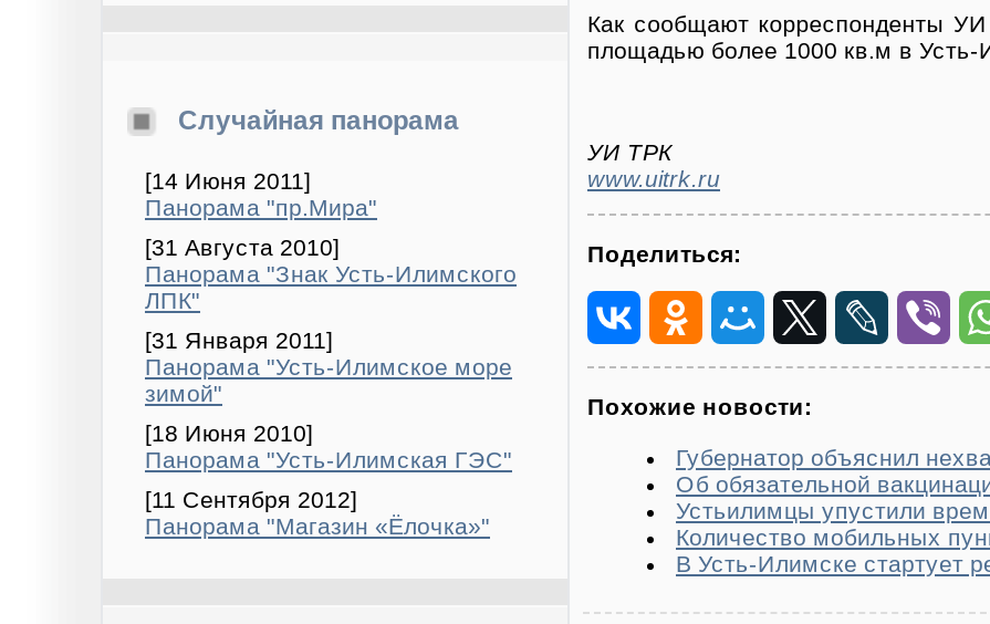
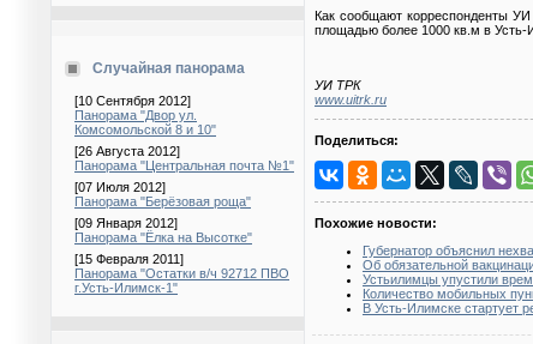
- [14 Июня 2011]
- Панорама "пр.Мира"
+ [10 Сентября 2012]
+ Панорама "Двор ул.
+ Комсомольской 8 и 10"

- [31 Августа 2010]
- Панорама "Знак Усть-Илимского
- ЛПК"
+ [26 Августа 2012]
+ Панорама "Центральная почта №1"

- [31 Января 2011]
- Панорама "Усть-Илимское море
- зимой"
+ [07 Июля 2012]
+ Панорама "Берёзовая роща"

- [18 Июня 2010]
- Панорама "Усть-Илимская ГЭС"
+ [09 Января 2012]
+ Панорама "Ёлка на Высотке"

- [11 Сентября 2012]
- Панорама "Магазин «Ёлочка»"
+ [15 Февраля 2011]
+ Панорама "Остатки в/ч 92712 ПВО
+ г.Усть-Илимск-1"
